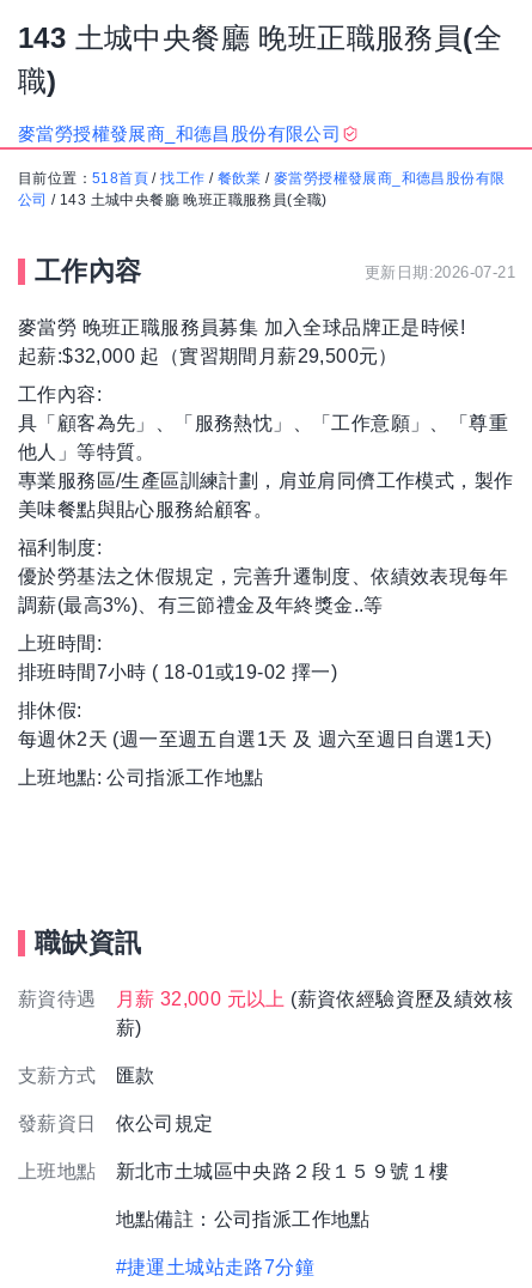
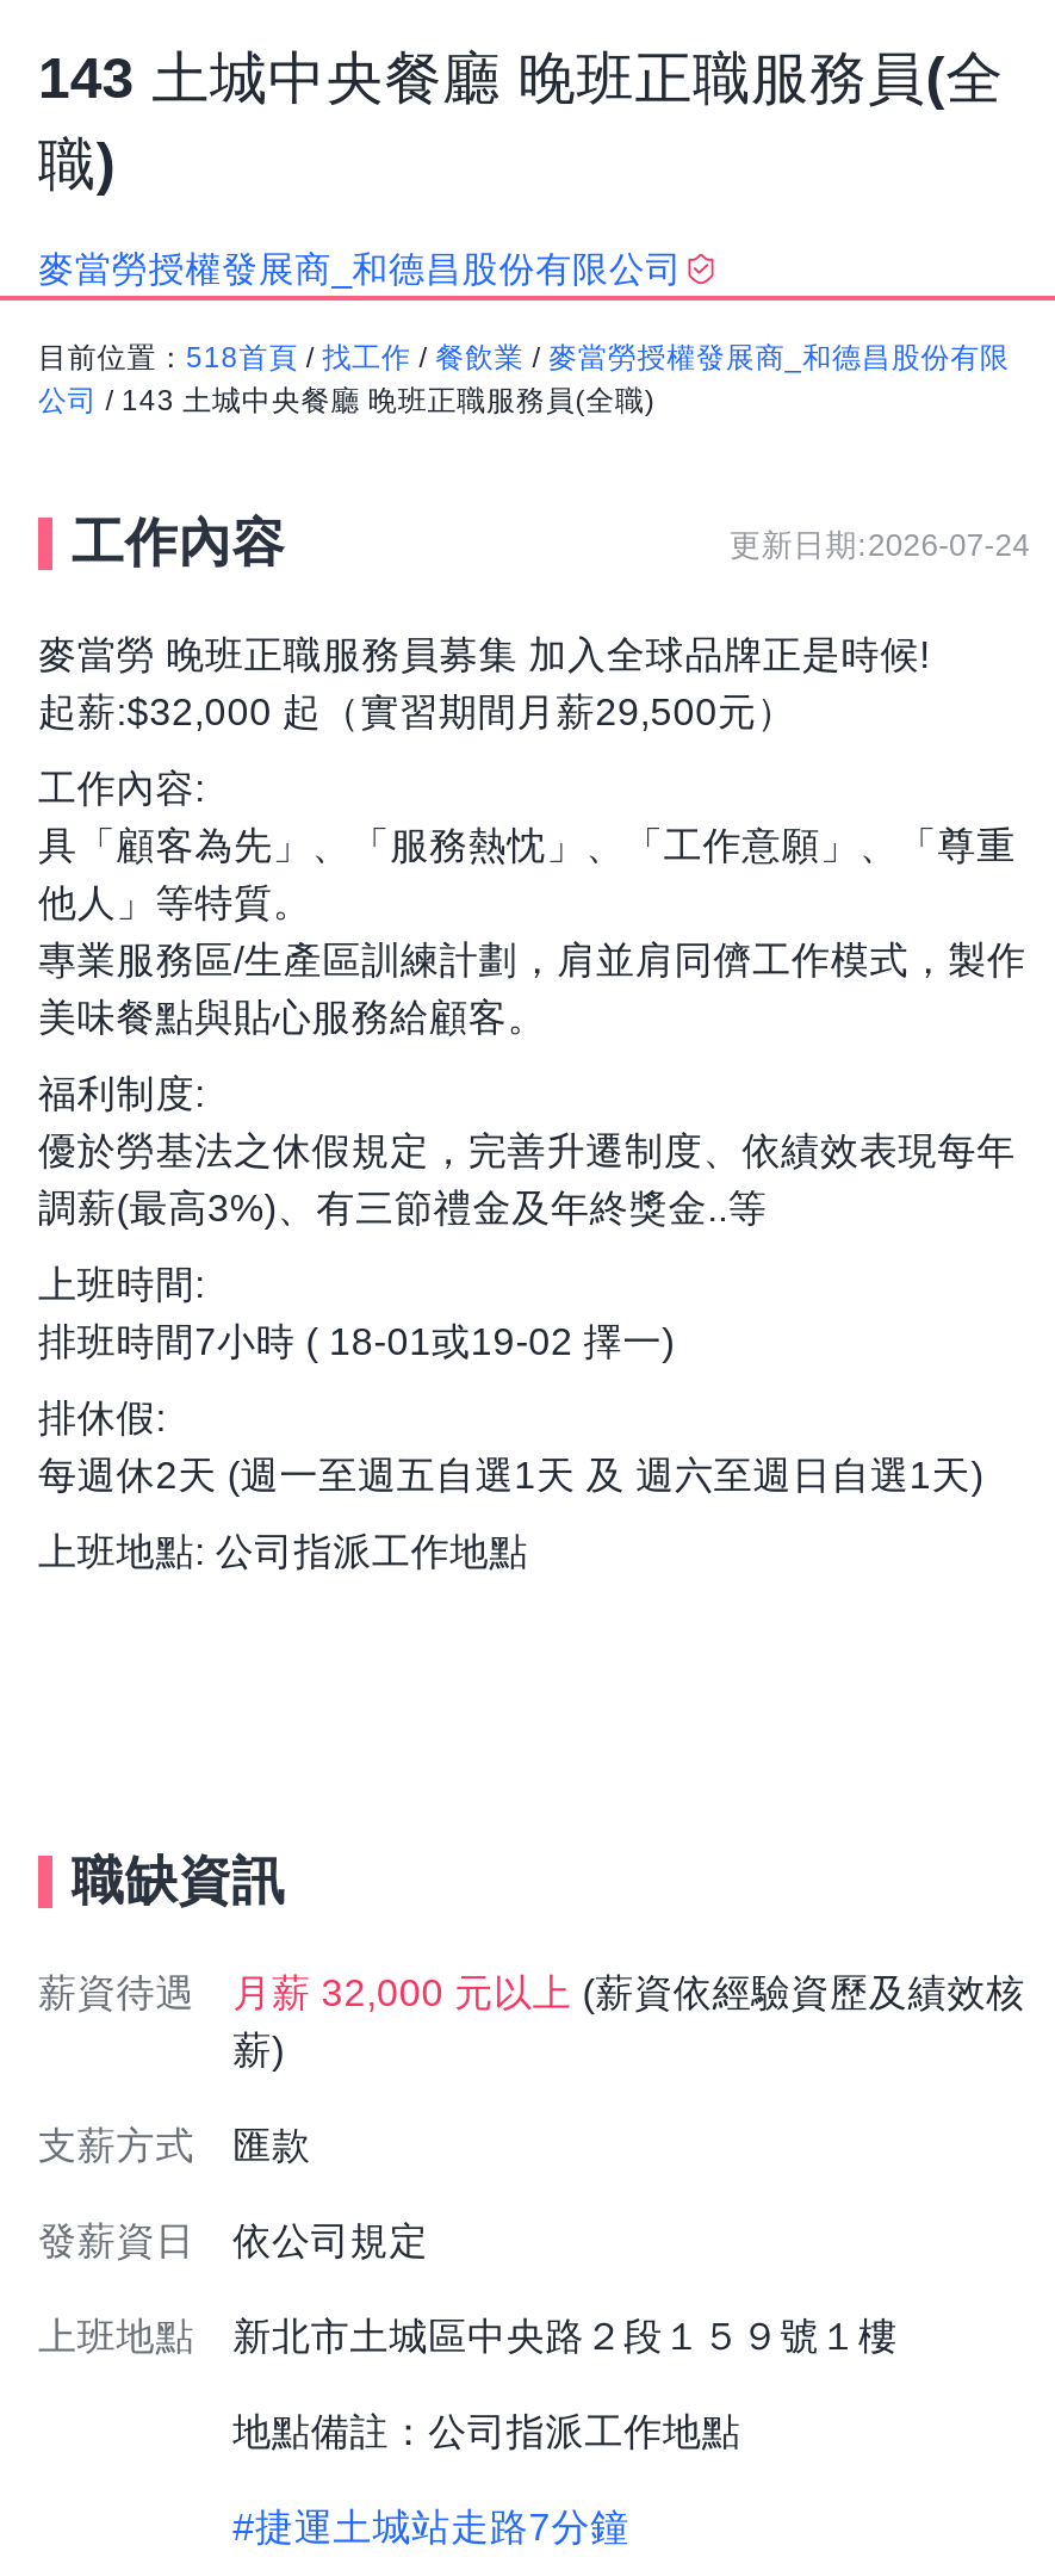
- 更新日期:2026-07-21
+ 更新日期:2026-07-24
